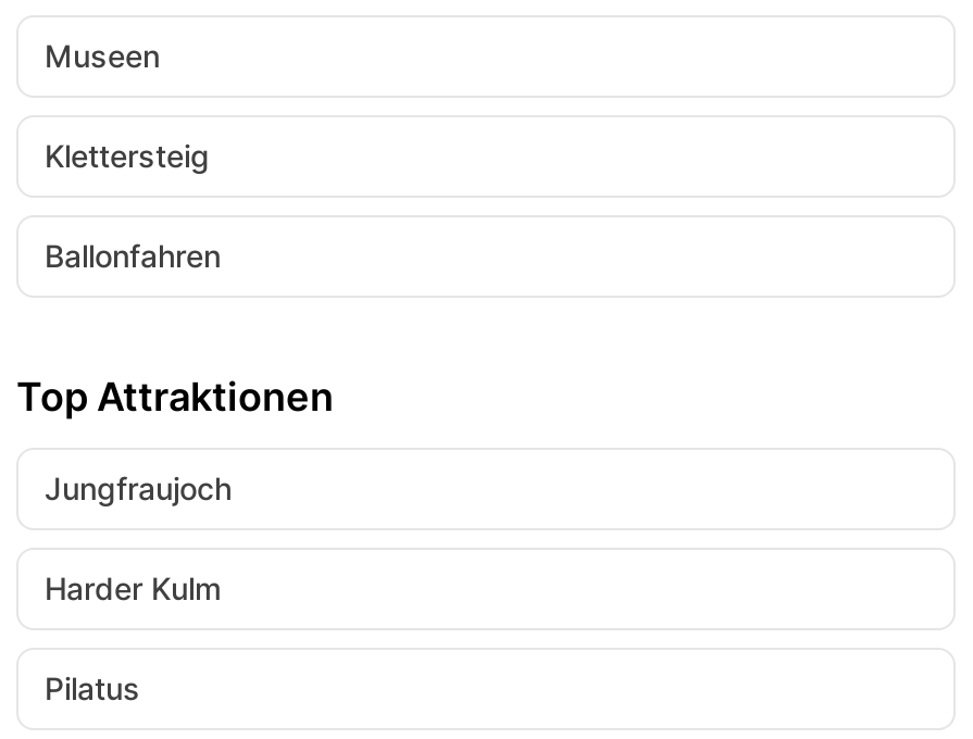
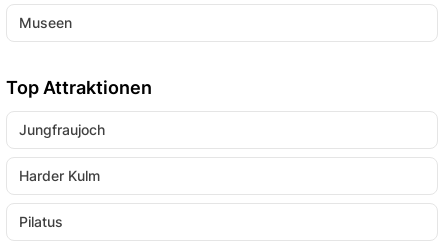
- Klettersteig
- Ballonfahren
